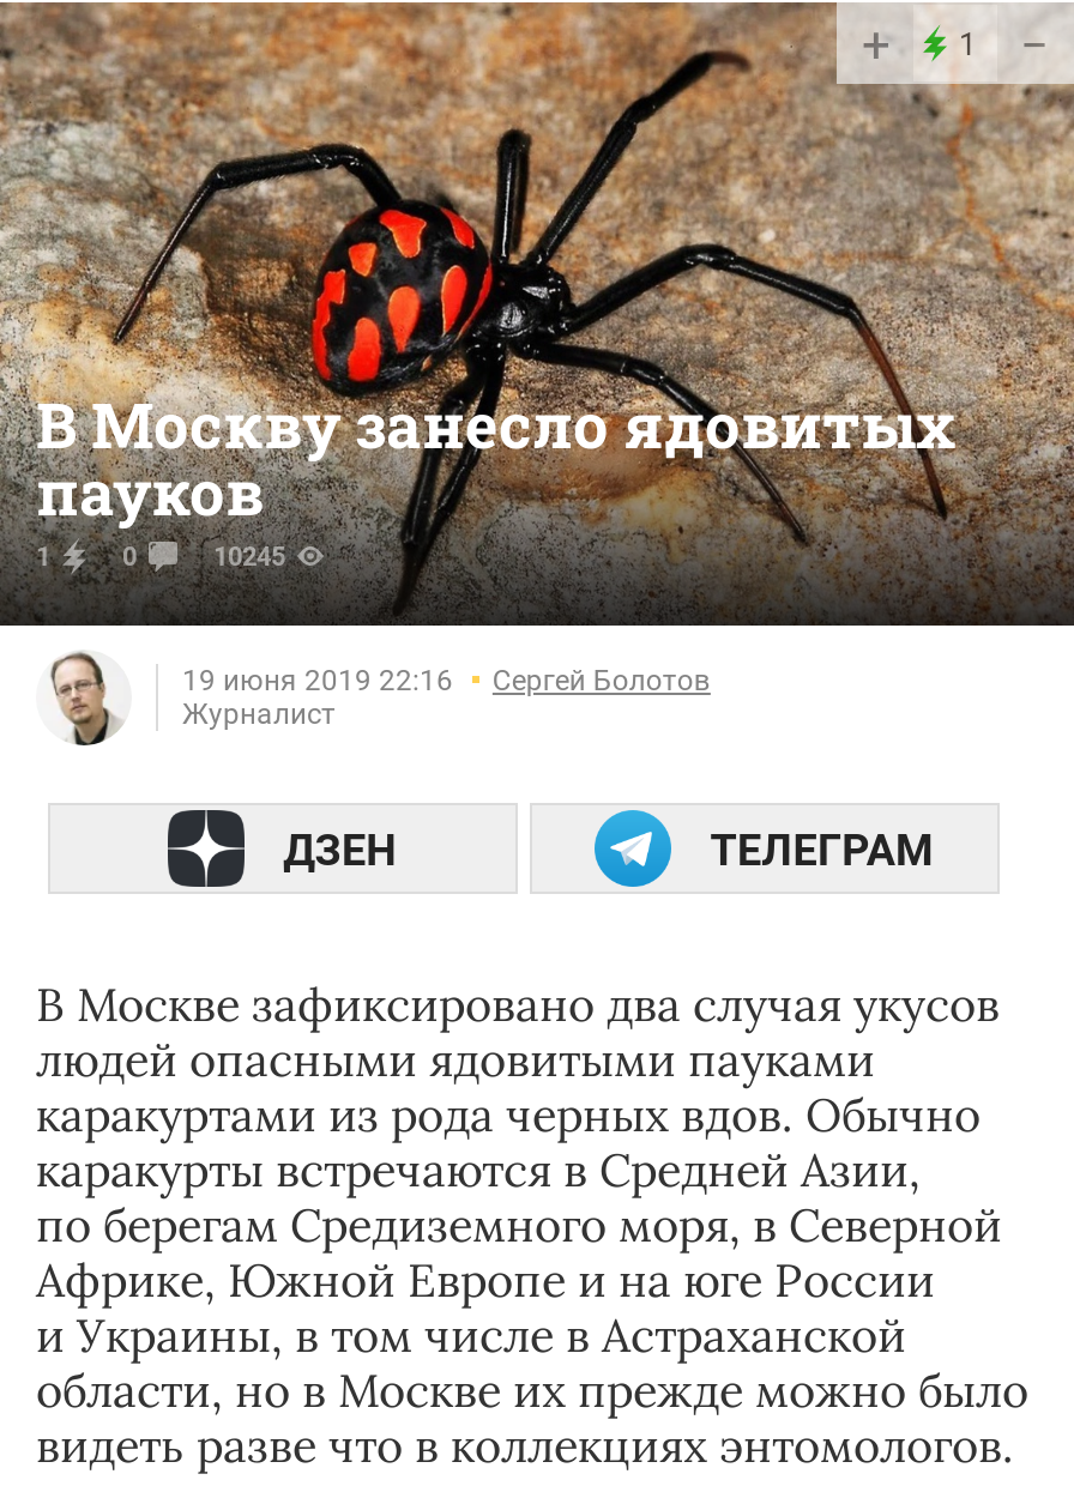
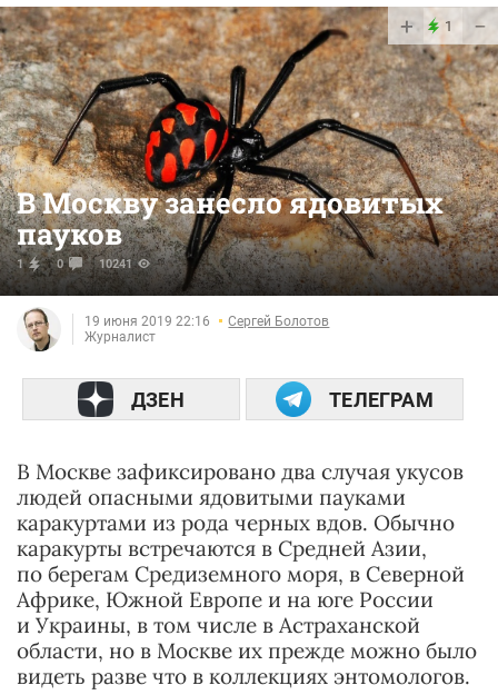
- 10245
+ 10241
